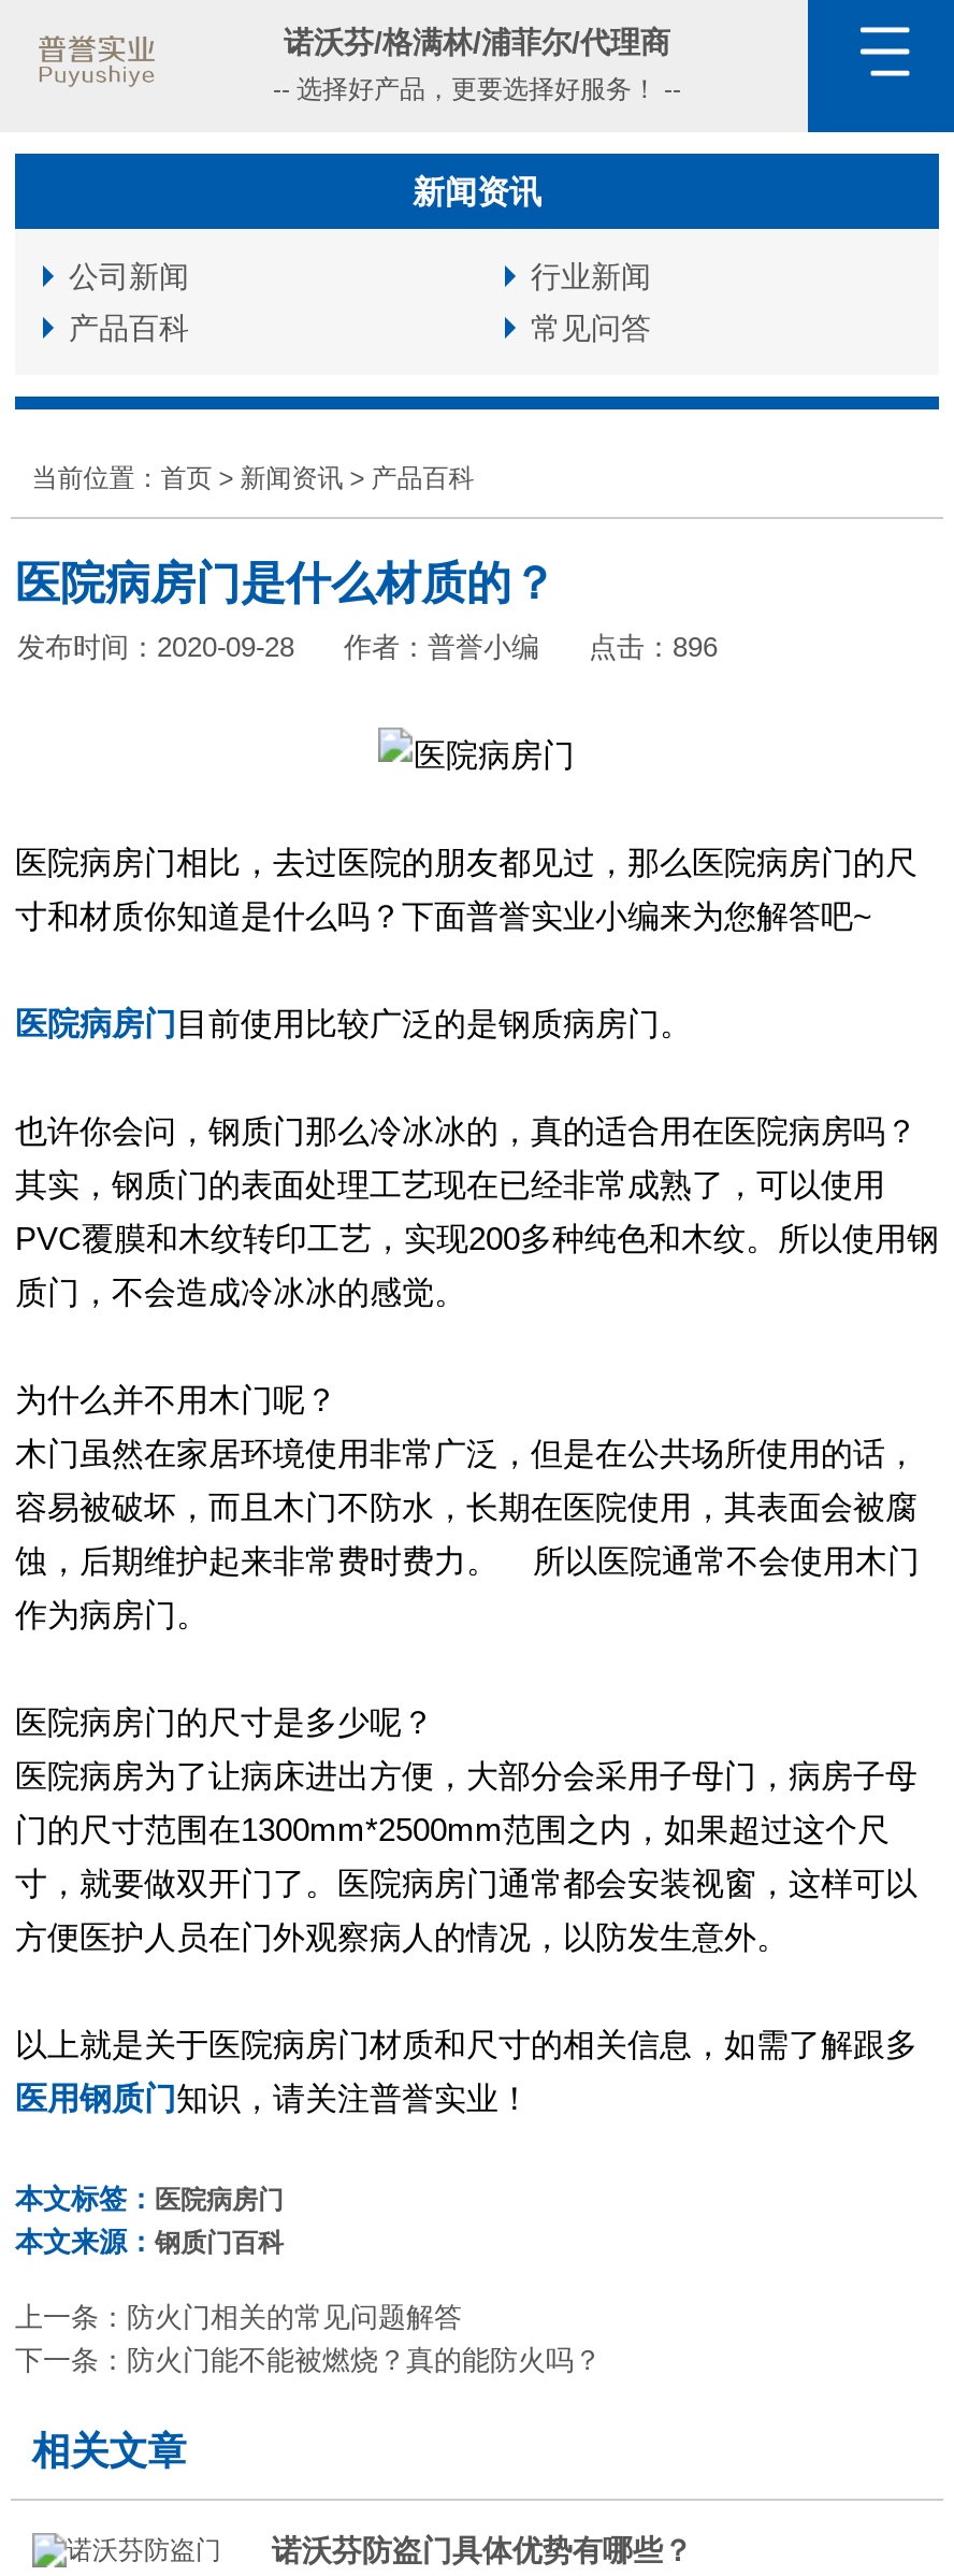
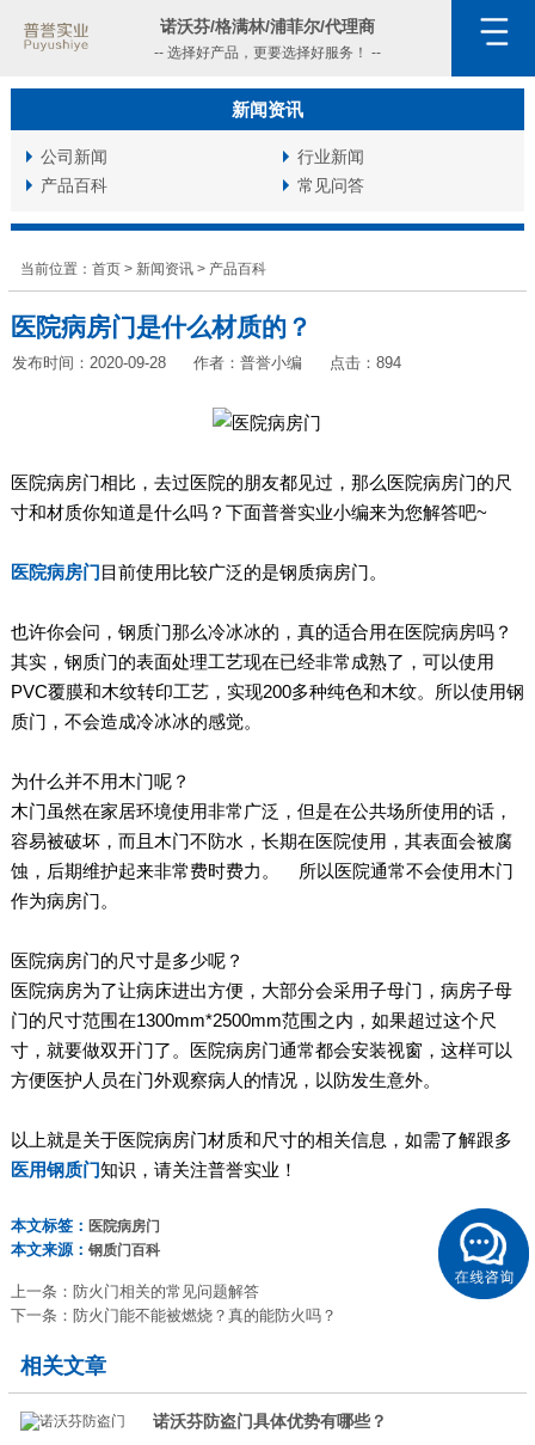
- 发布时间：2020-09-28 作者：普誉小编 点击：896
+ 发布时间：2020-09-28 作者：普誉小编 点击：894

+ [image]
